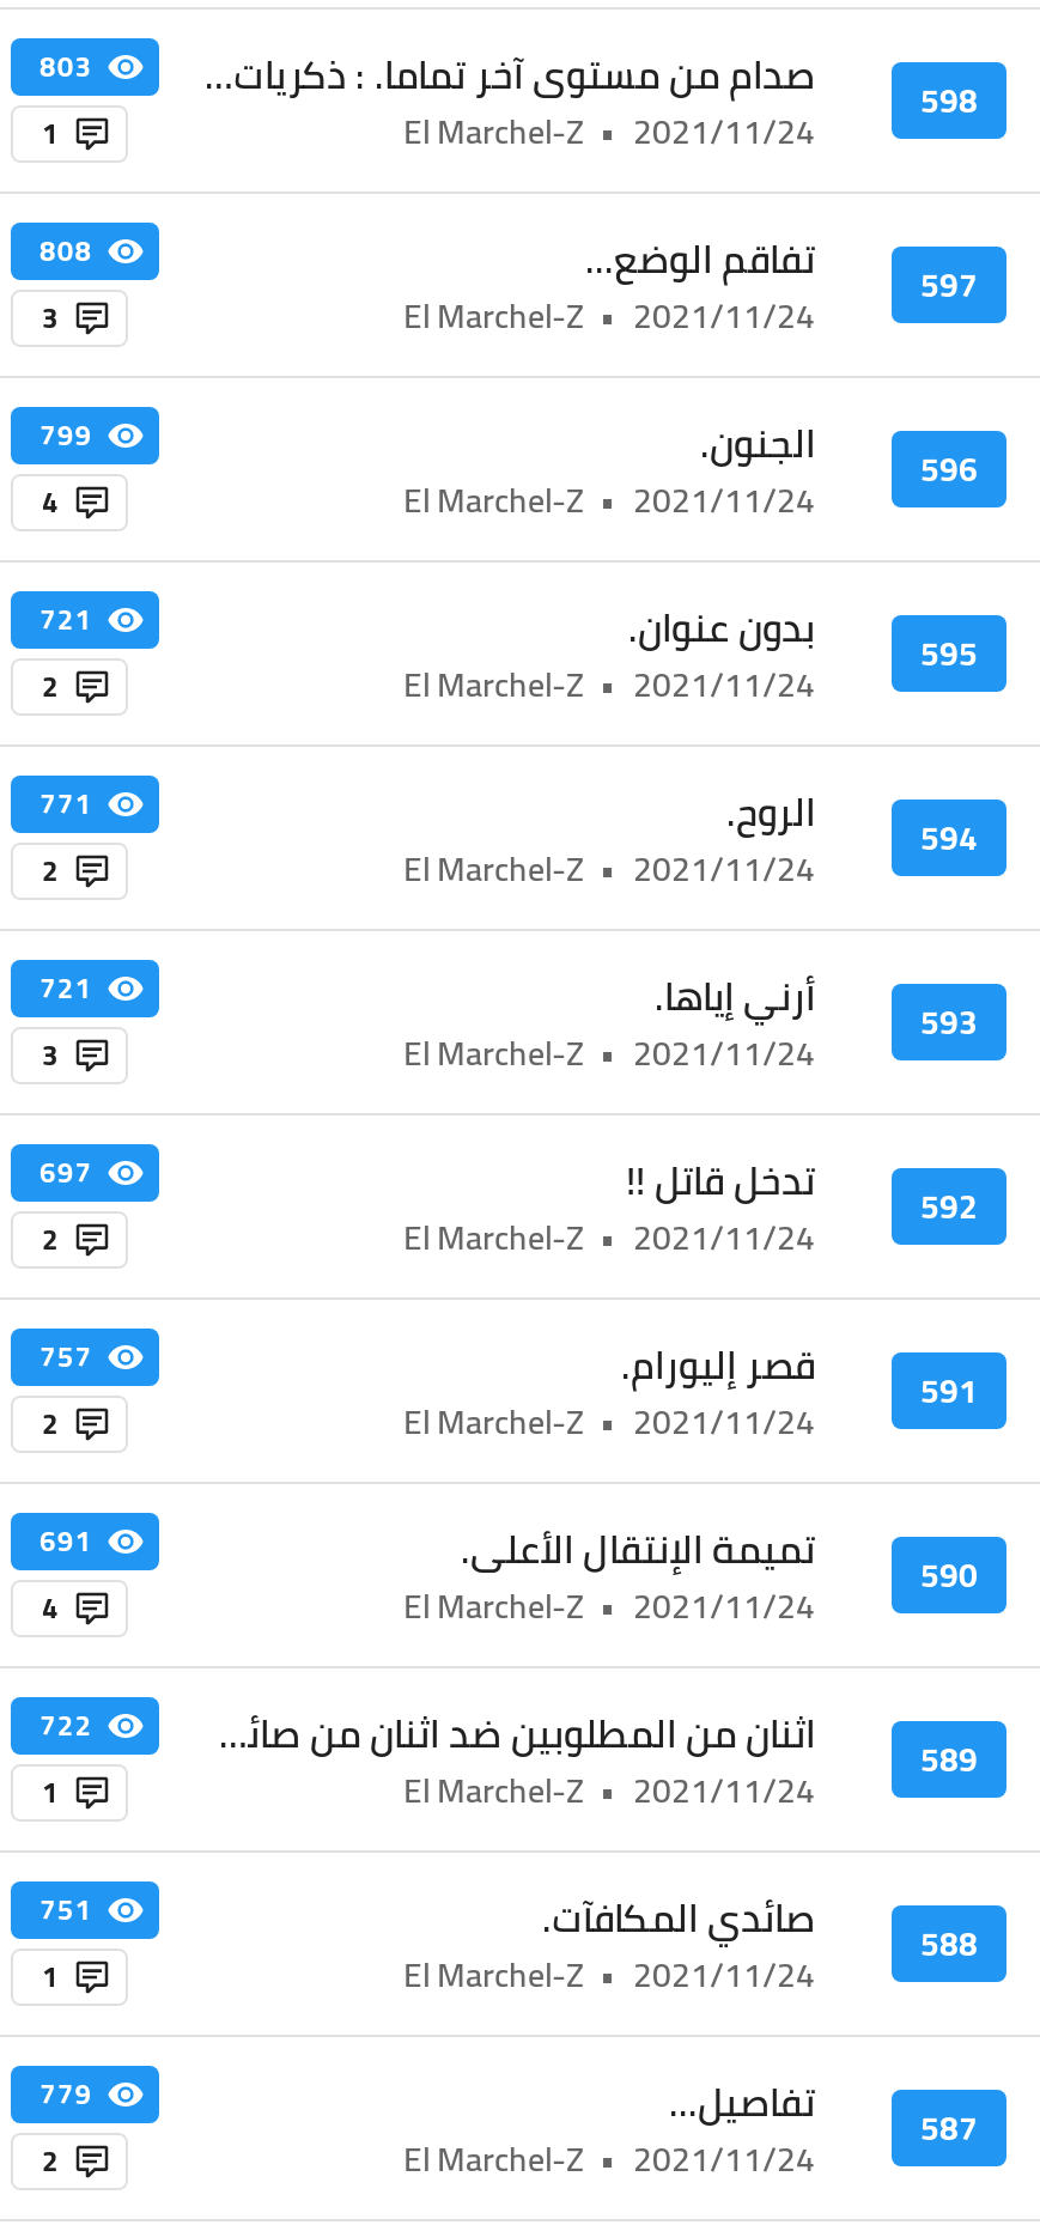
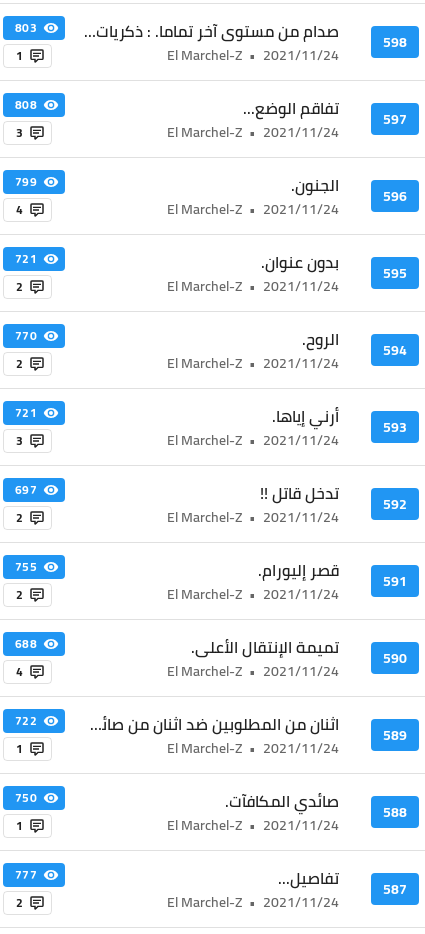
- 771
+ 770

- 757
+ 755

- 691
+ 688

- 751
+ 750

- 779
+ 777
